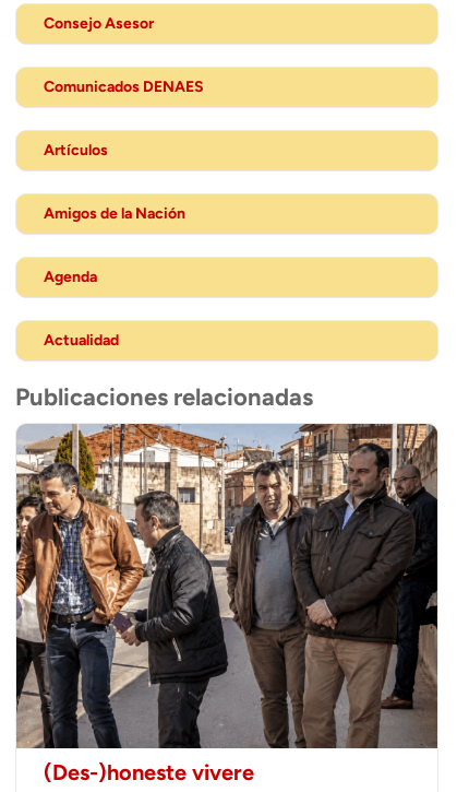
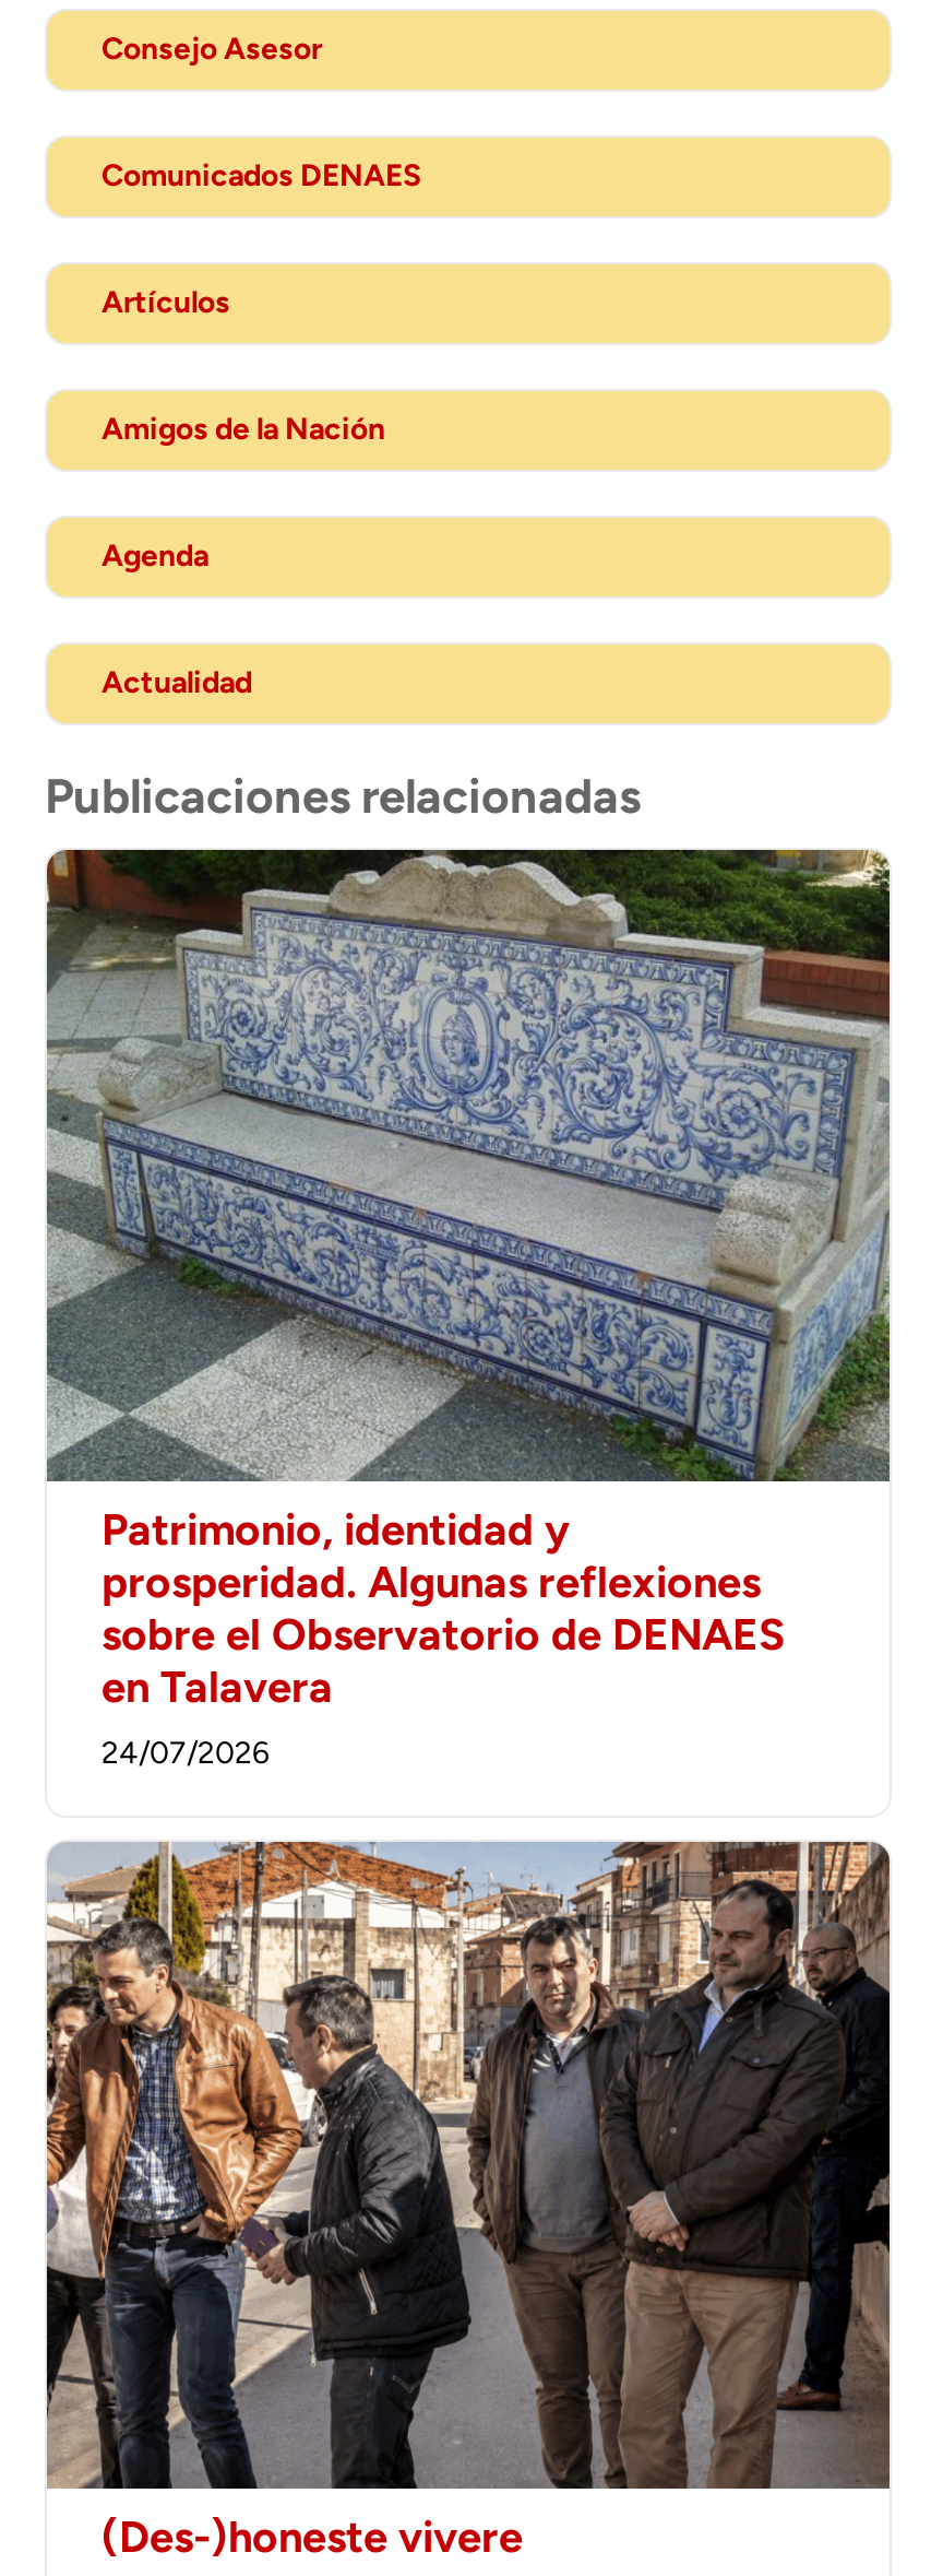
+ [image]
+ Patrimonio, identidad y
+ prosperidad. Algunas reflexiones
+ sobre el Observatorio de DENAES
+ en Talavera
+ 24/07/2026
